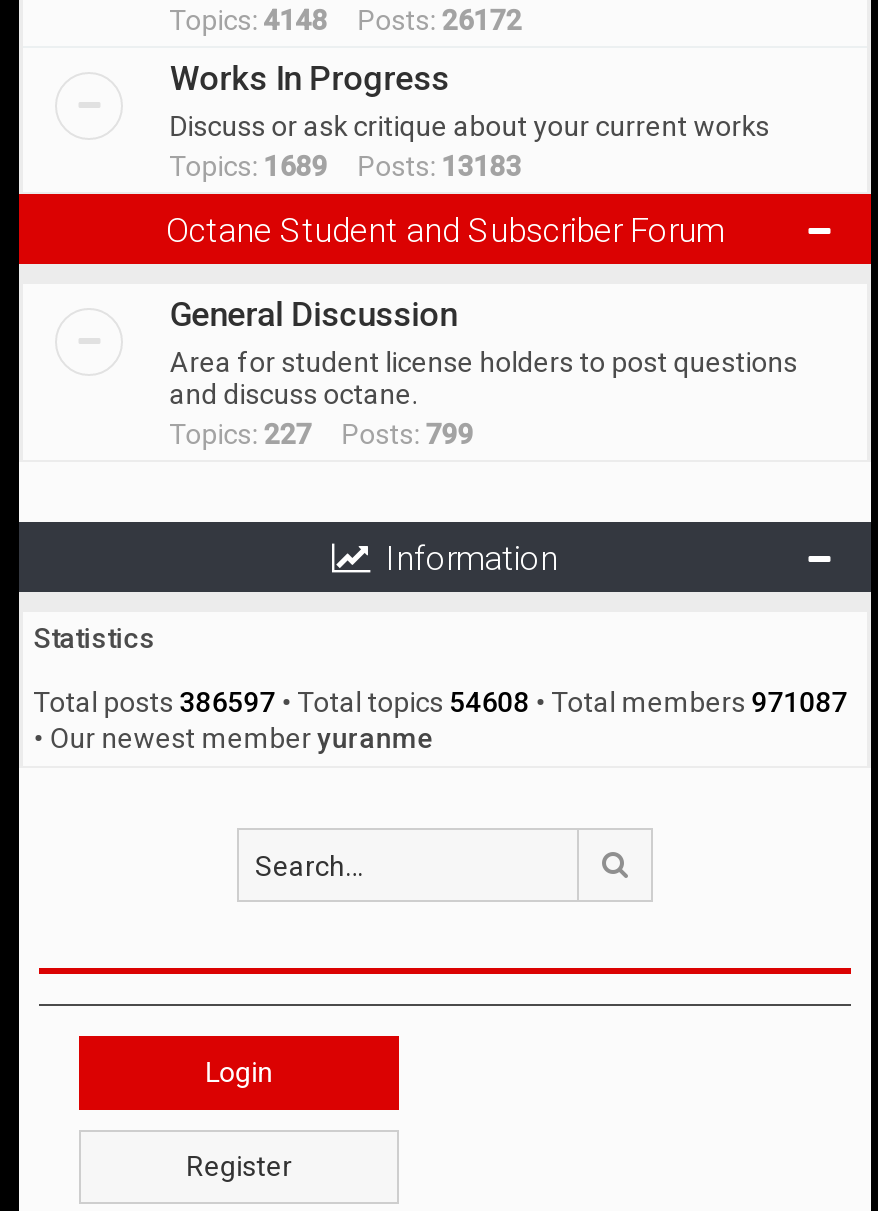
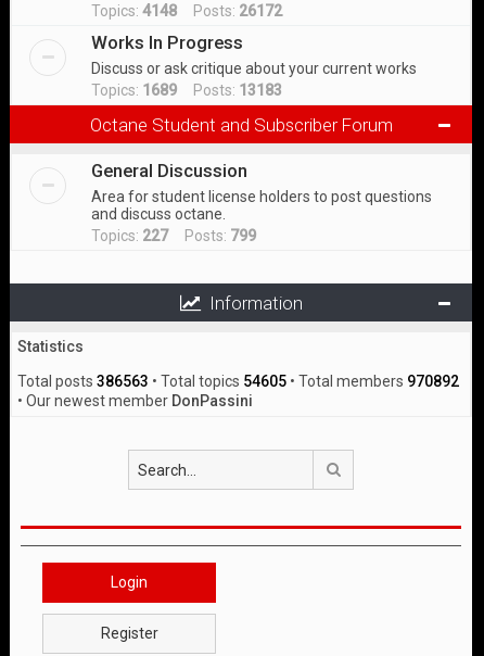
- Total posts 386597 • Total topics 54608 • Total members 971087
+ Total posts 386563 • Total topics 54605 • Total members 970892

- • Our newest member yuranme
+ • Our newest member DonPassini
